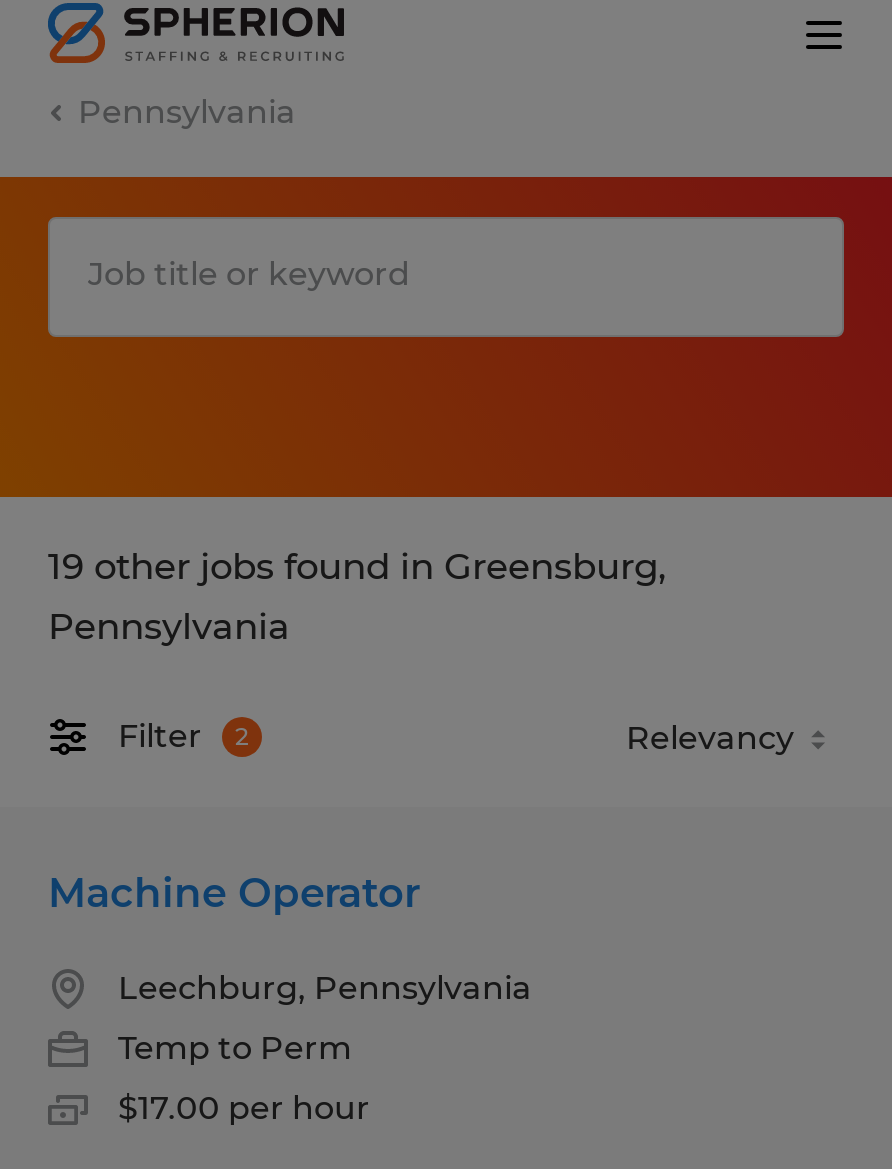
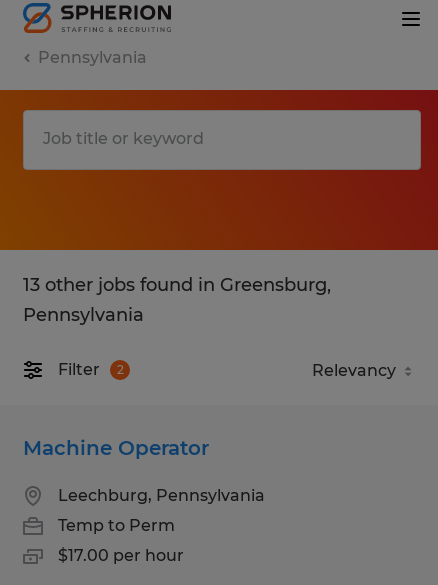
- 19 other jobs found in Greensburg,
+ 13 other jobs found in Greensburg,
